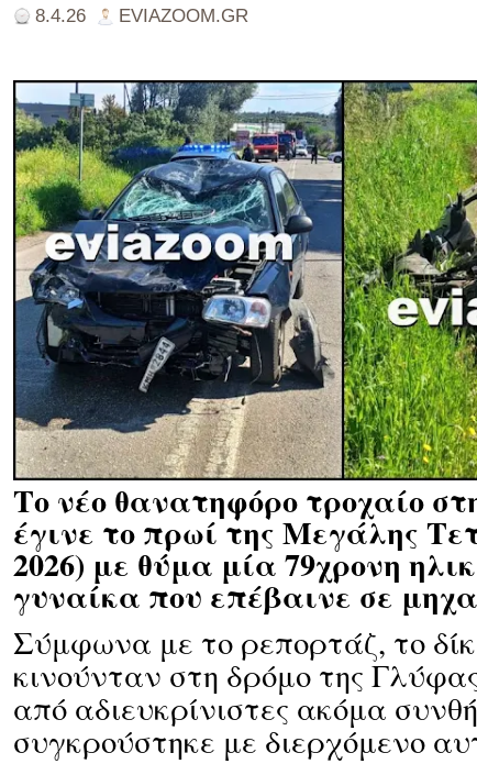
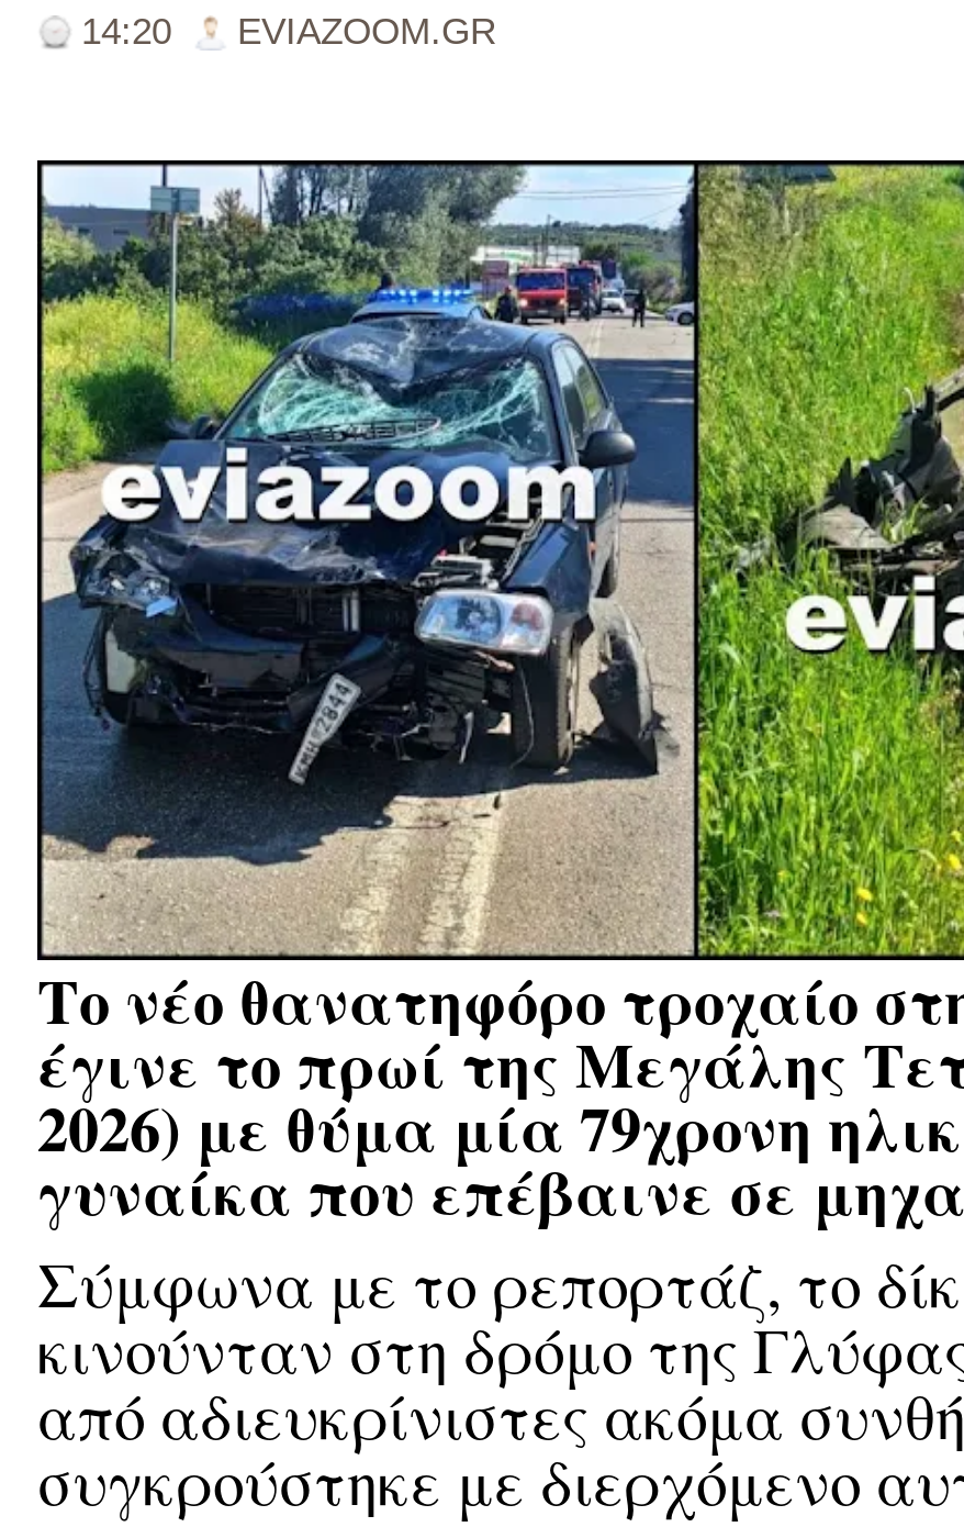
- 8.4.26 EVIAZOOM.GR
+ 14:20 EVIAZOOM.GR
